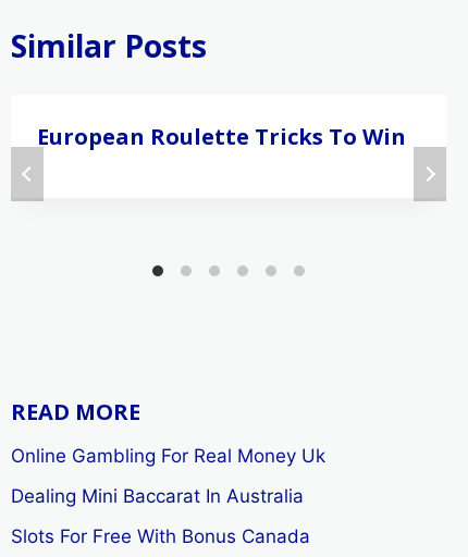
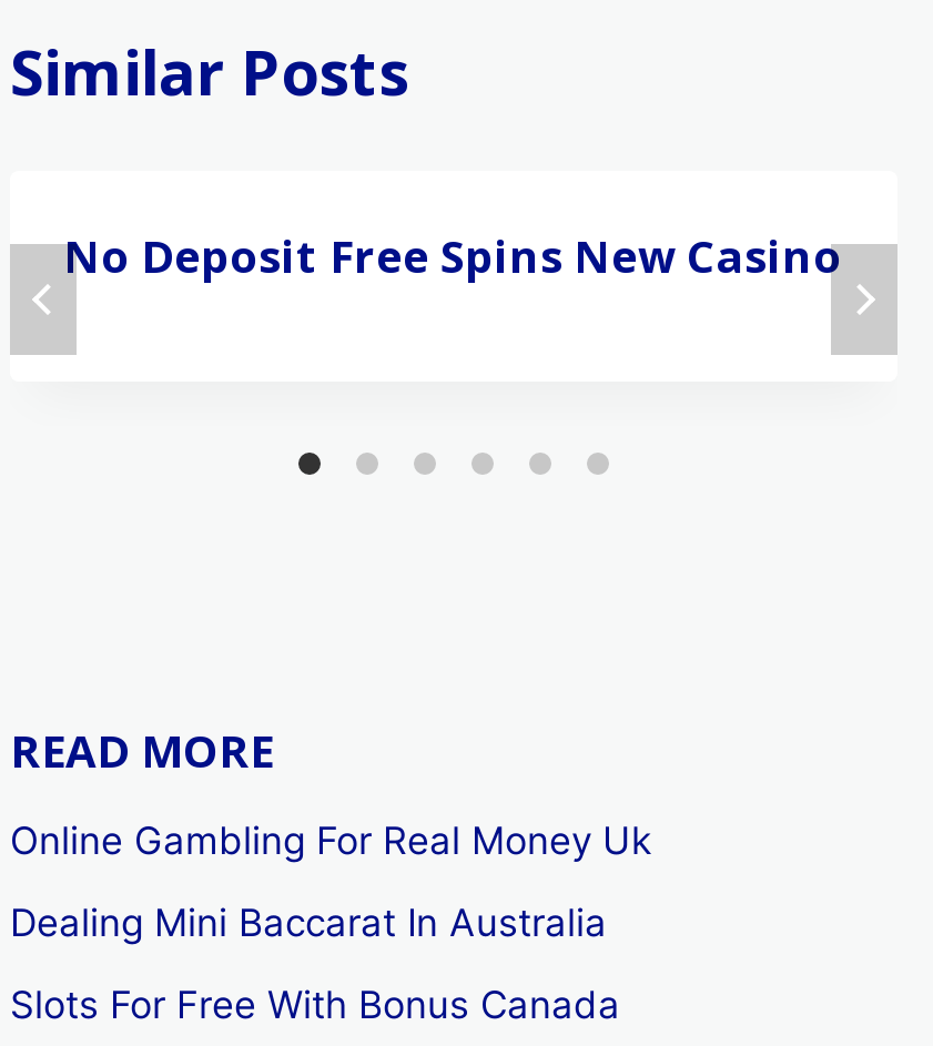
- European Roulette Tricks To Win
+ No Deposit Free Spins New Casino
